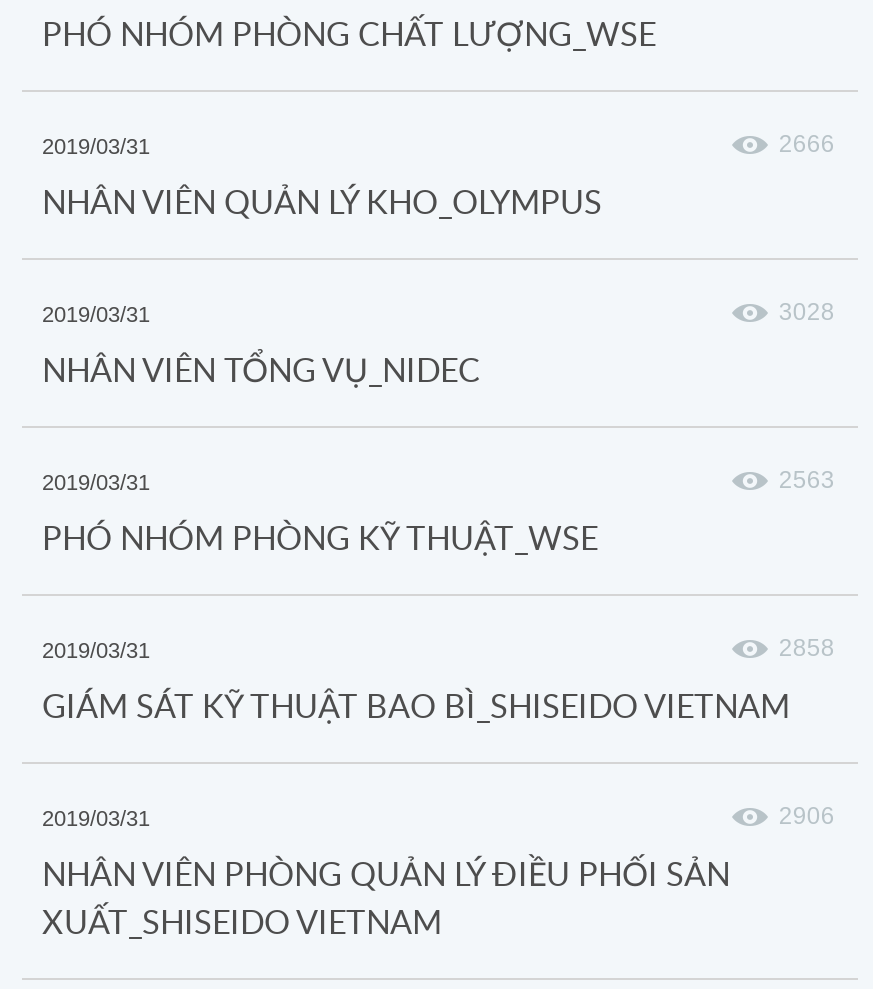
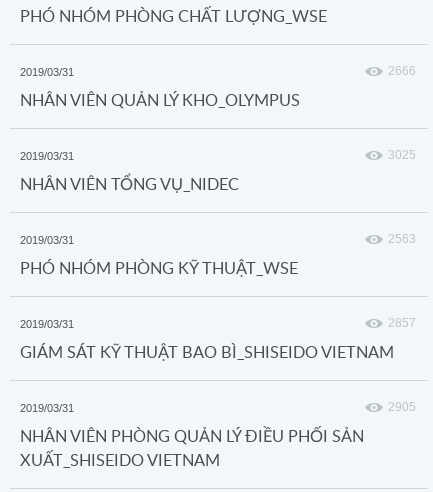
- 3028
+ 3025

- 2858
+ 2857

- 2906
+ 2905
